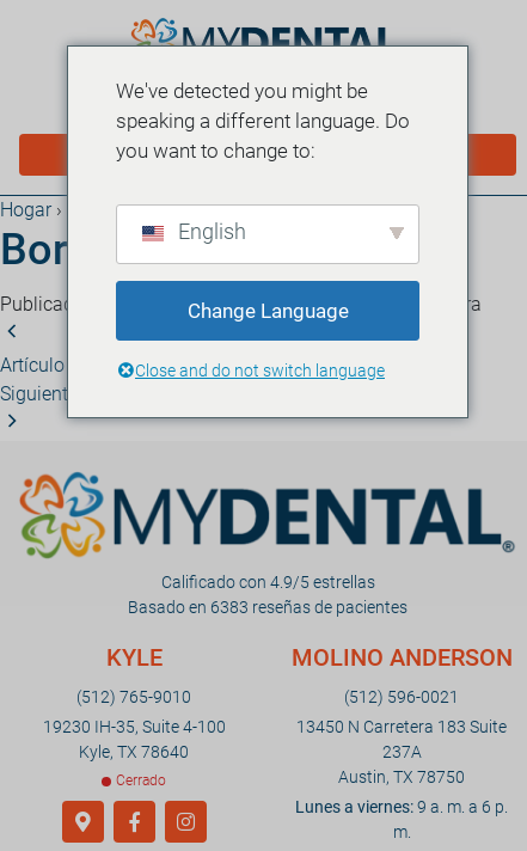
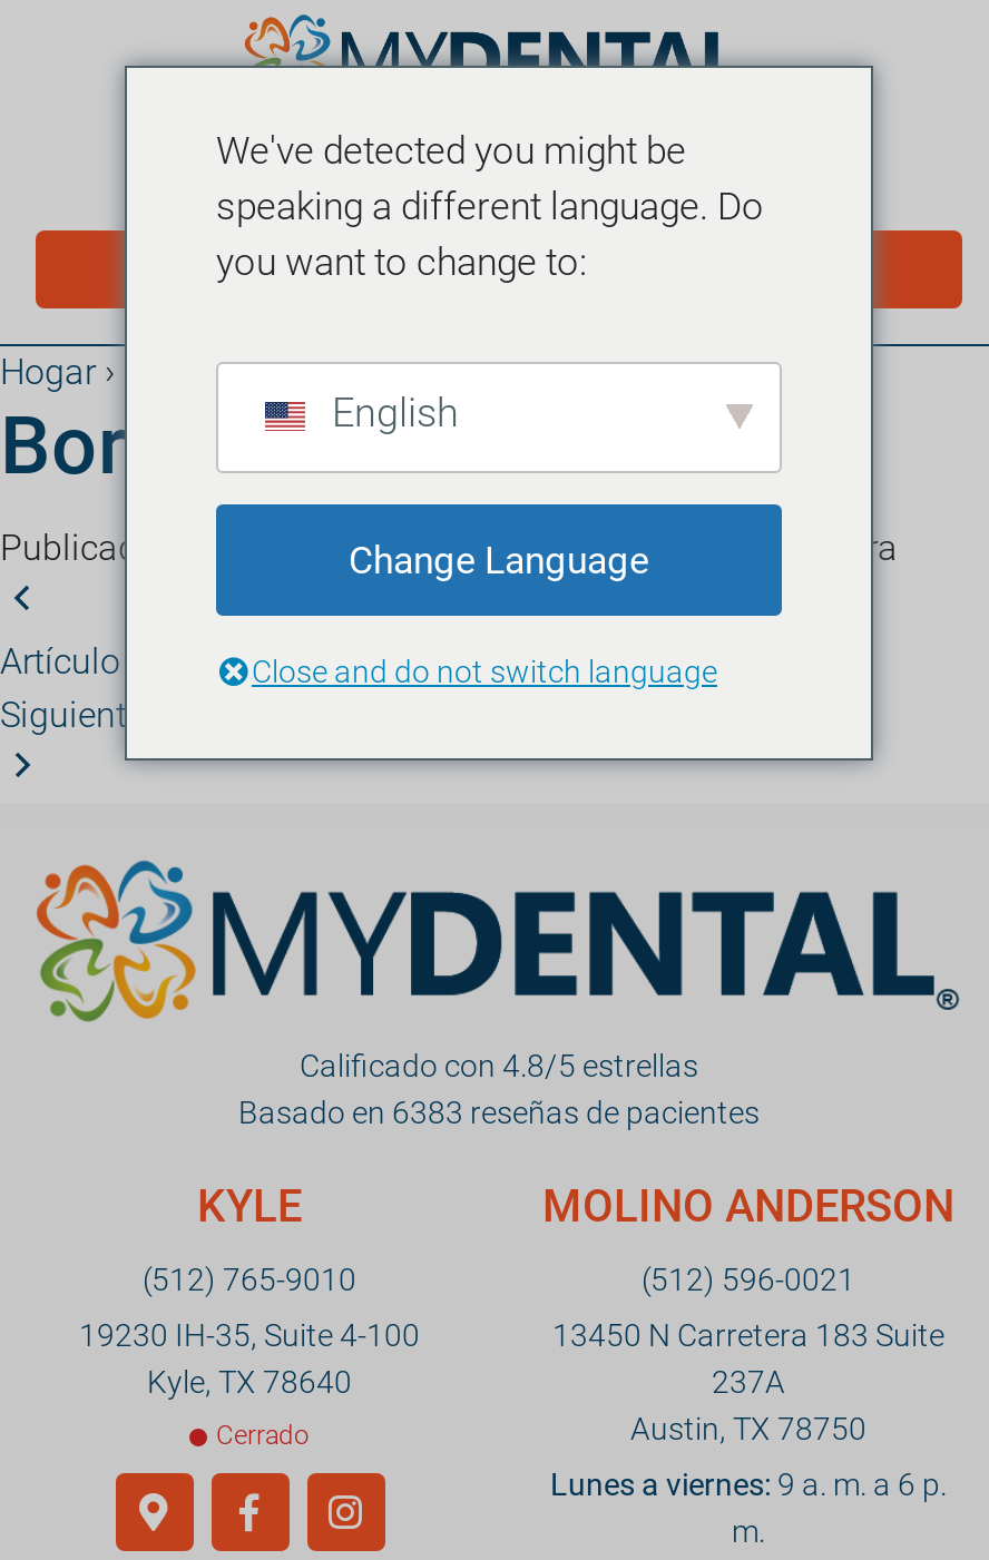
- Calificado con 4.9/5 estrellas
+ Calificado con 4.8/5 estrellas
